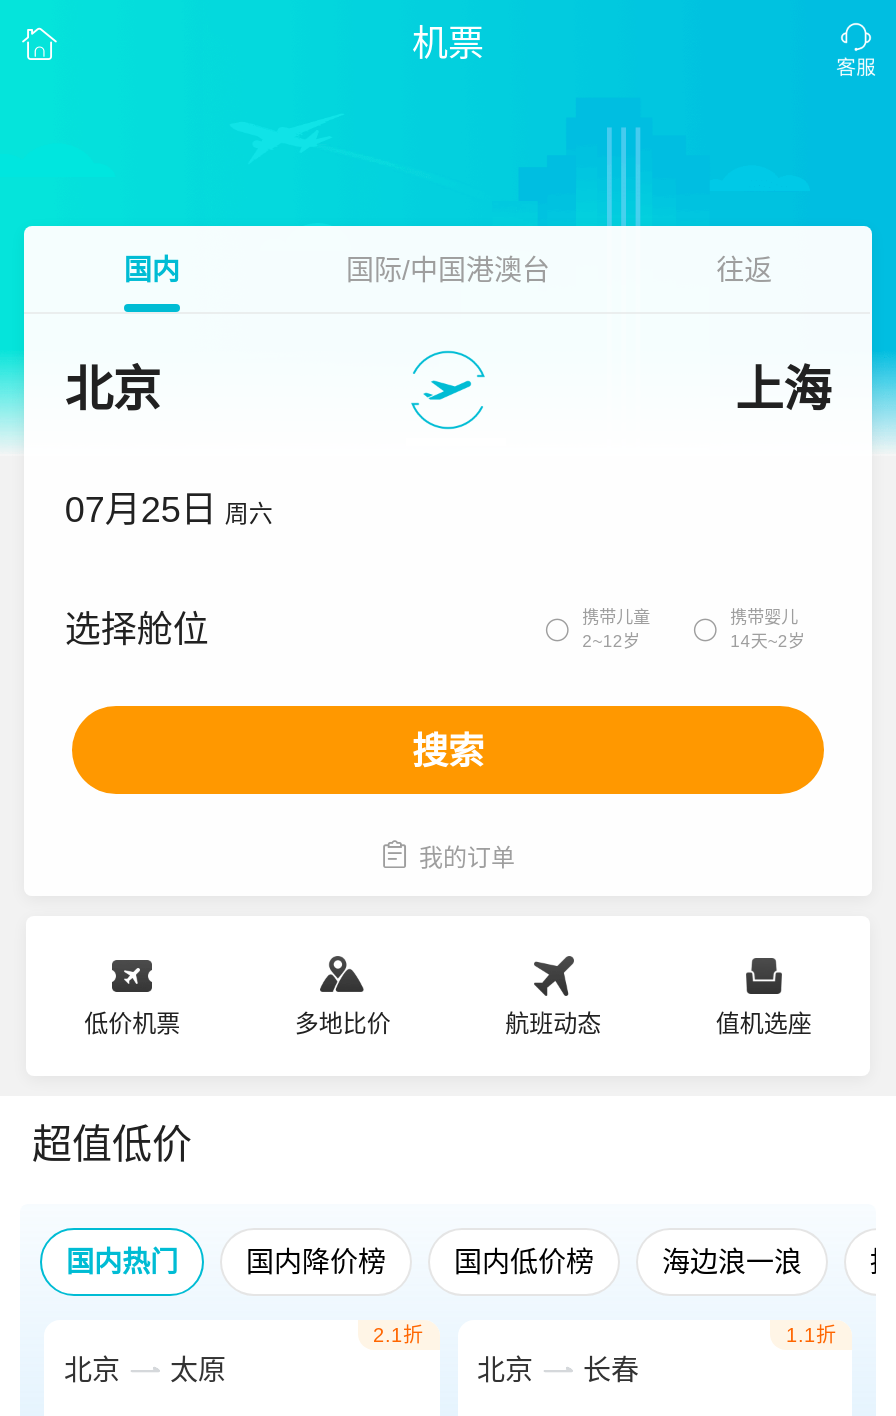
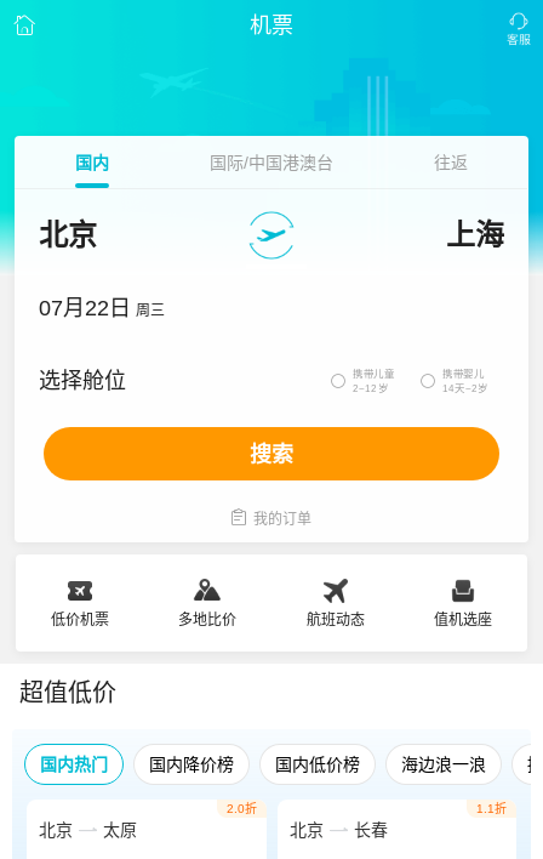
- 07月25日 周六
+ 07月22日 周三

- 2.1折
+ 2.0折
